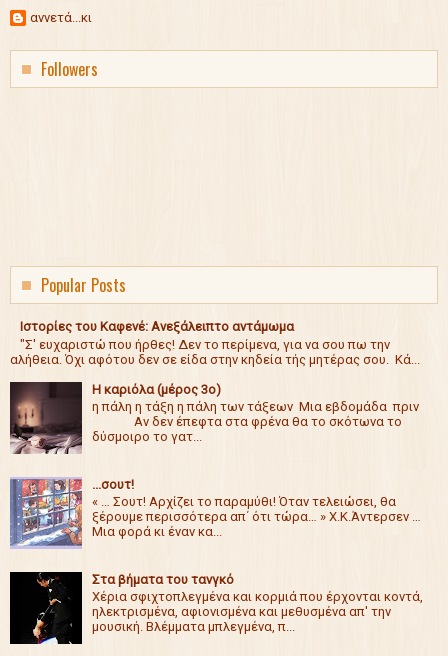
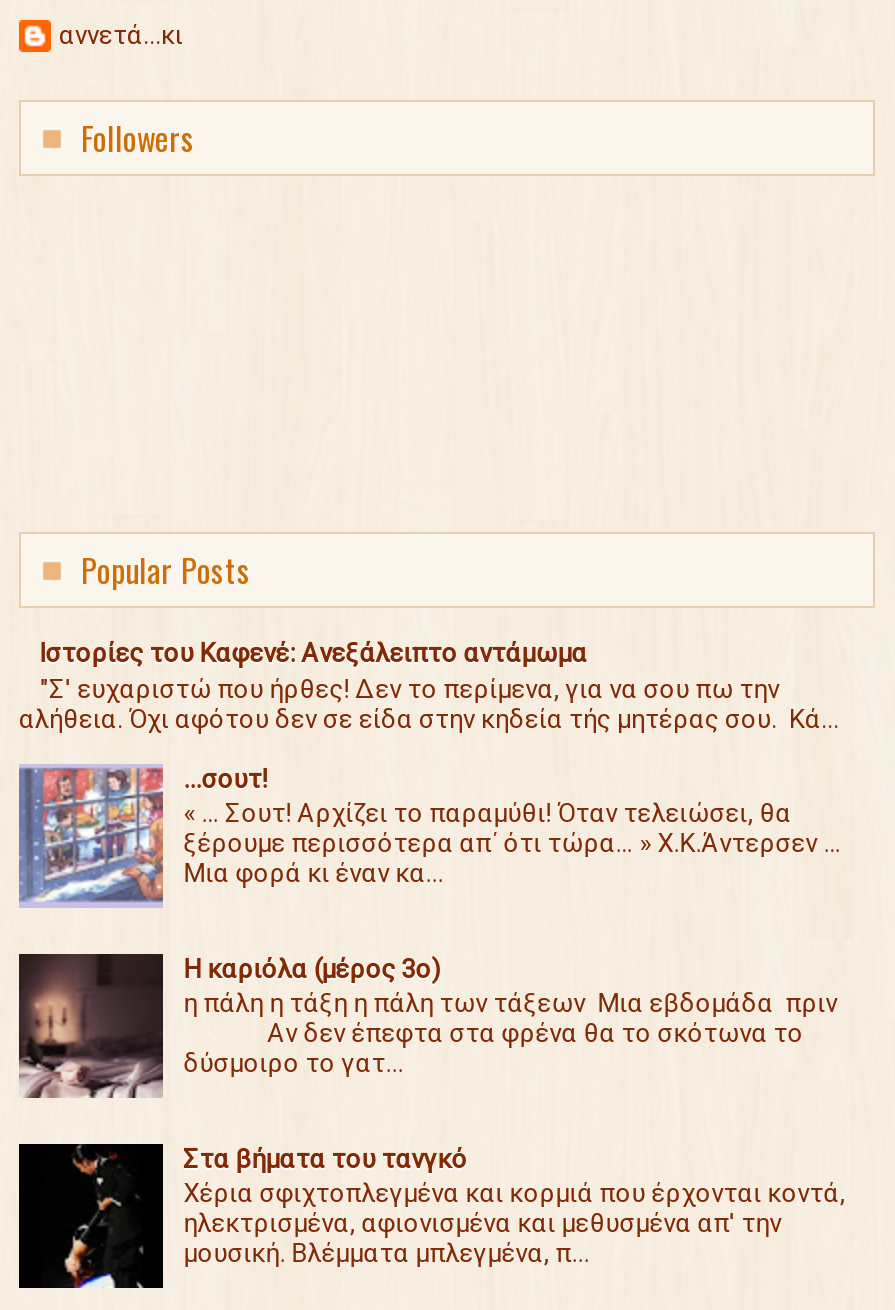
moved down: [image] | η πάλη η τάξη η πάλη των τάξεων Μια εβδομάδα πριν | Αν δεν έπεφτα στα φρένα θα το σκότωνα το | δύσμοιρο το γατ...

moved up: [image] | ...σουτ! | « … Σουτ! Αρχίζει το παραμύθι! Όταν τελειώσει, θα | ξέρουμε περισσότερα απ΄ ότι τώρα… » Χ.Κ.Άντερσεν … | Μια φορά κι έναν κα...
